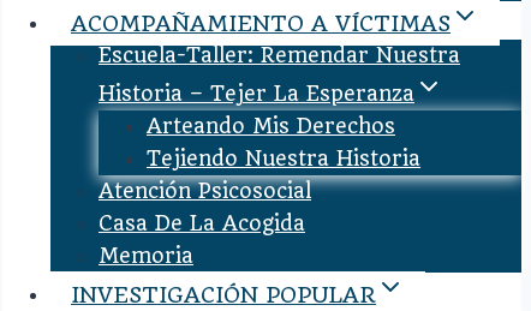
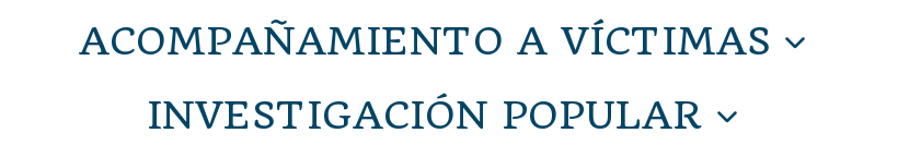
- [image]

- [image]
- Escuela-Taller: Remendar Nuestra
- Historia – Tejer La Esperanza
- Arteando Mis Derechos
- Tejiendo Nuestra Historia
- Atención Psicosocial
- Casa De La Acogida
- Memoria
